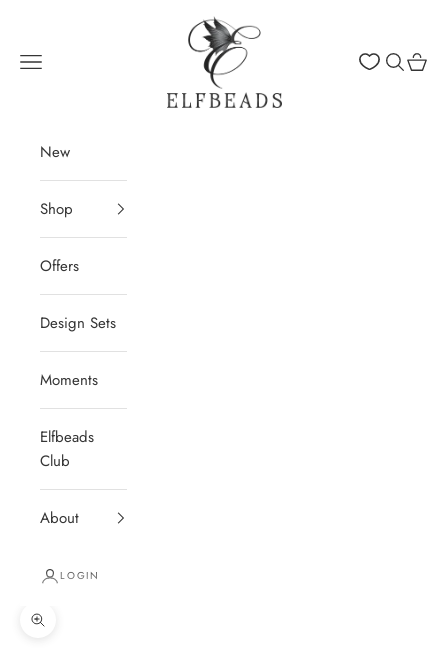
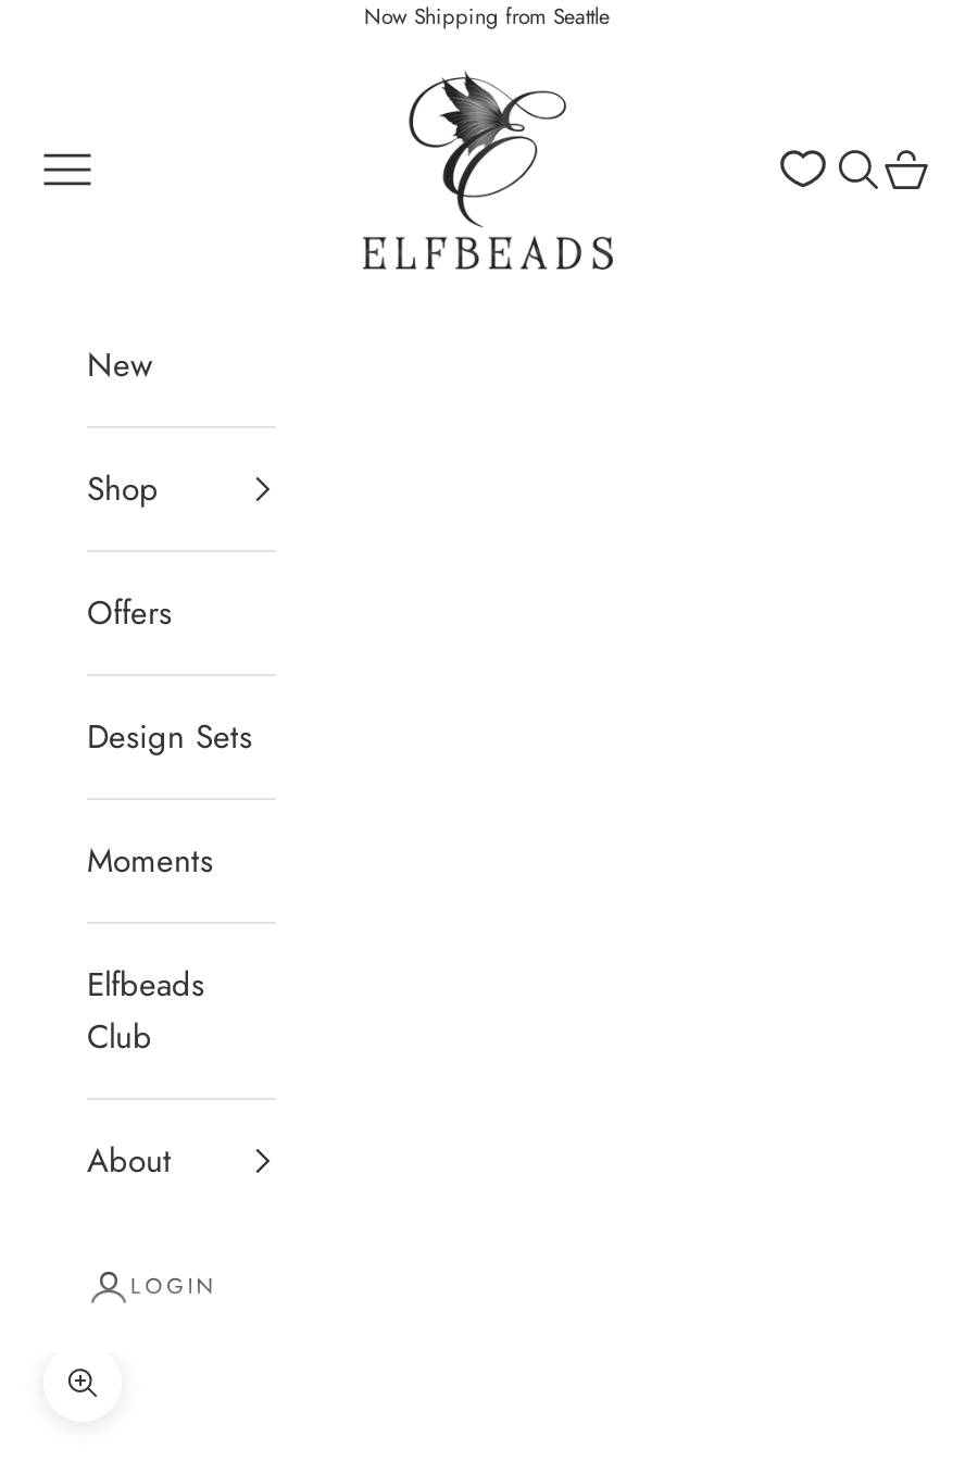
+ Now Shipping from Seattle
